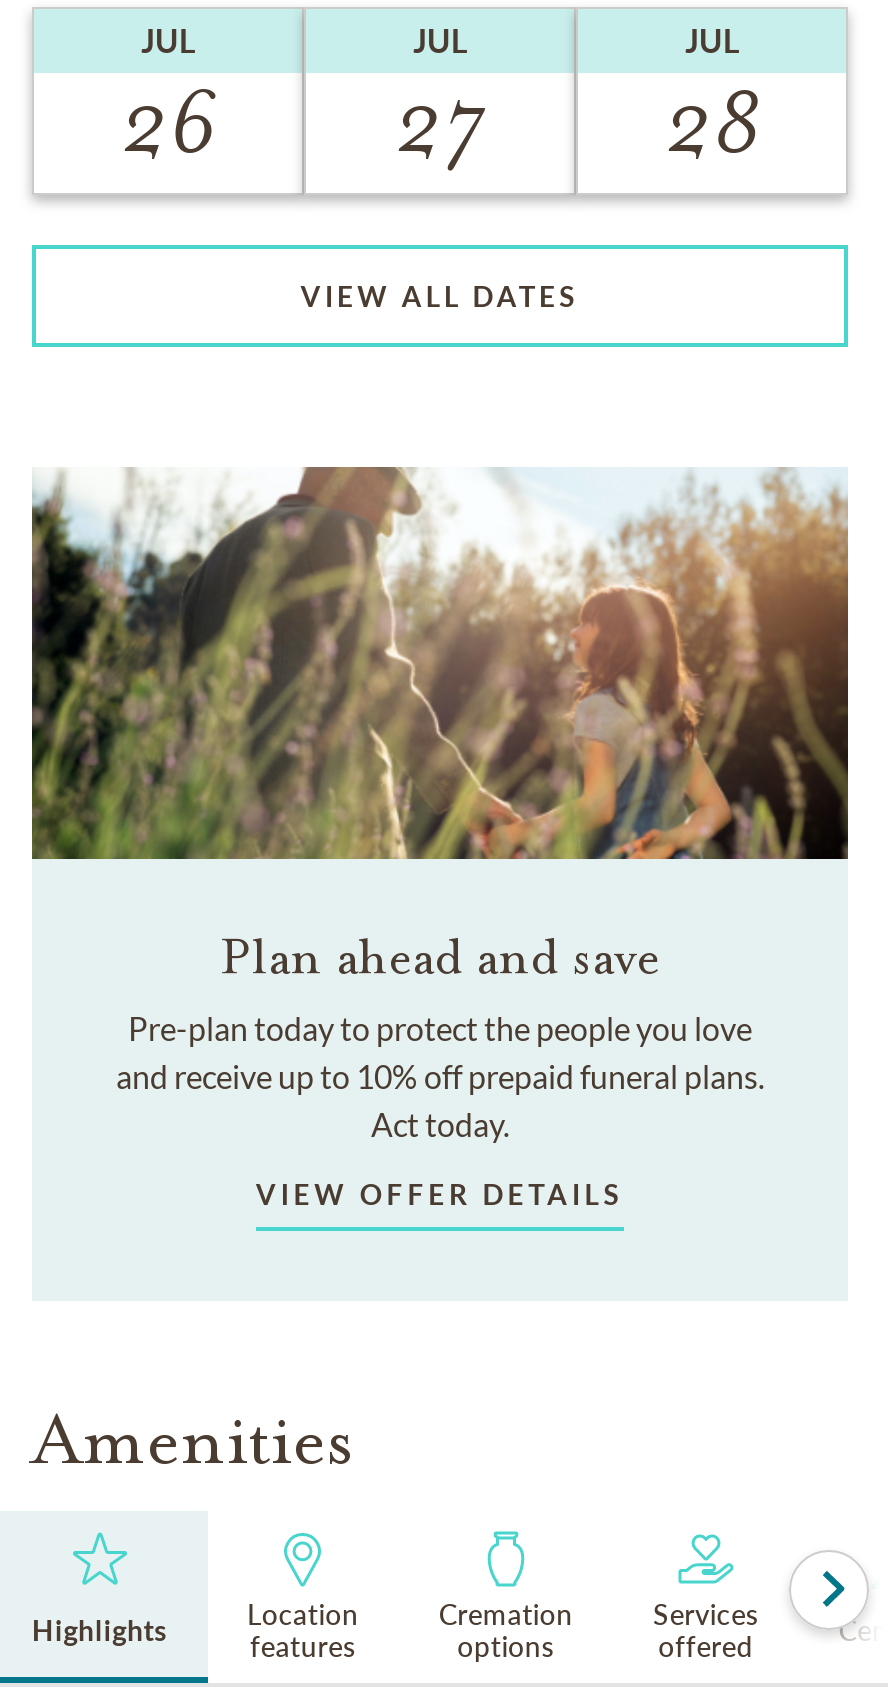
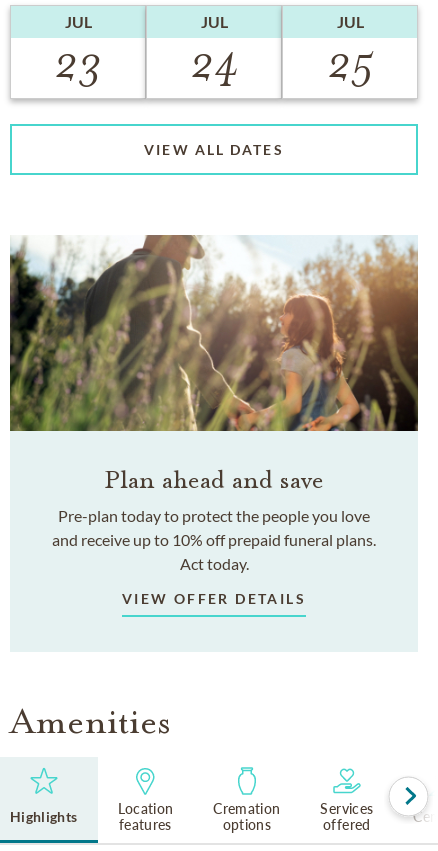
- 26
+ 23

- 27
+ 24

- 28
+ 25
